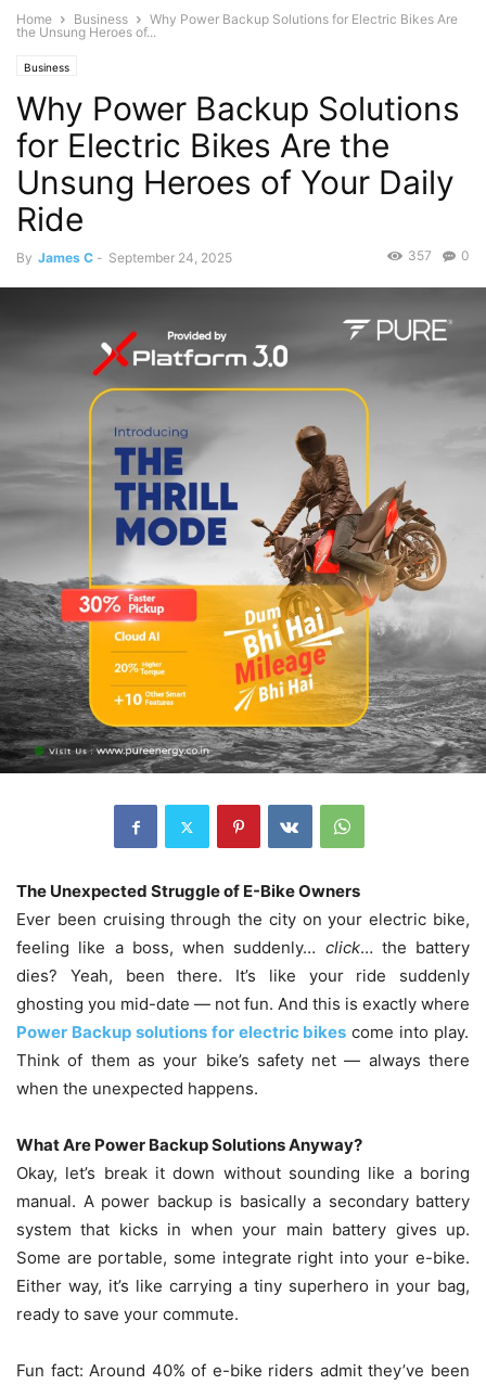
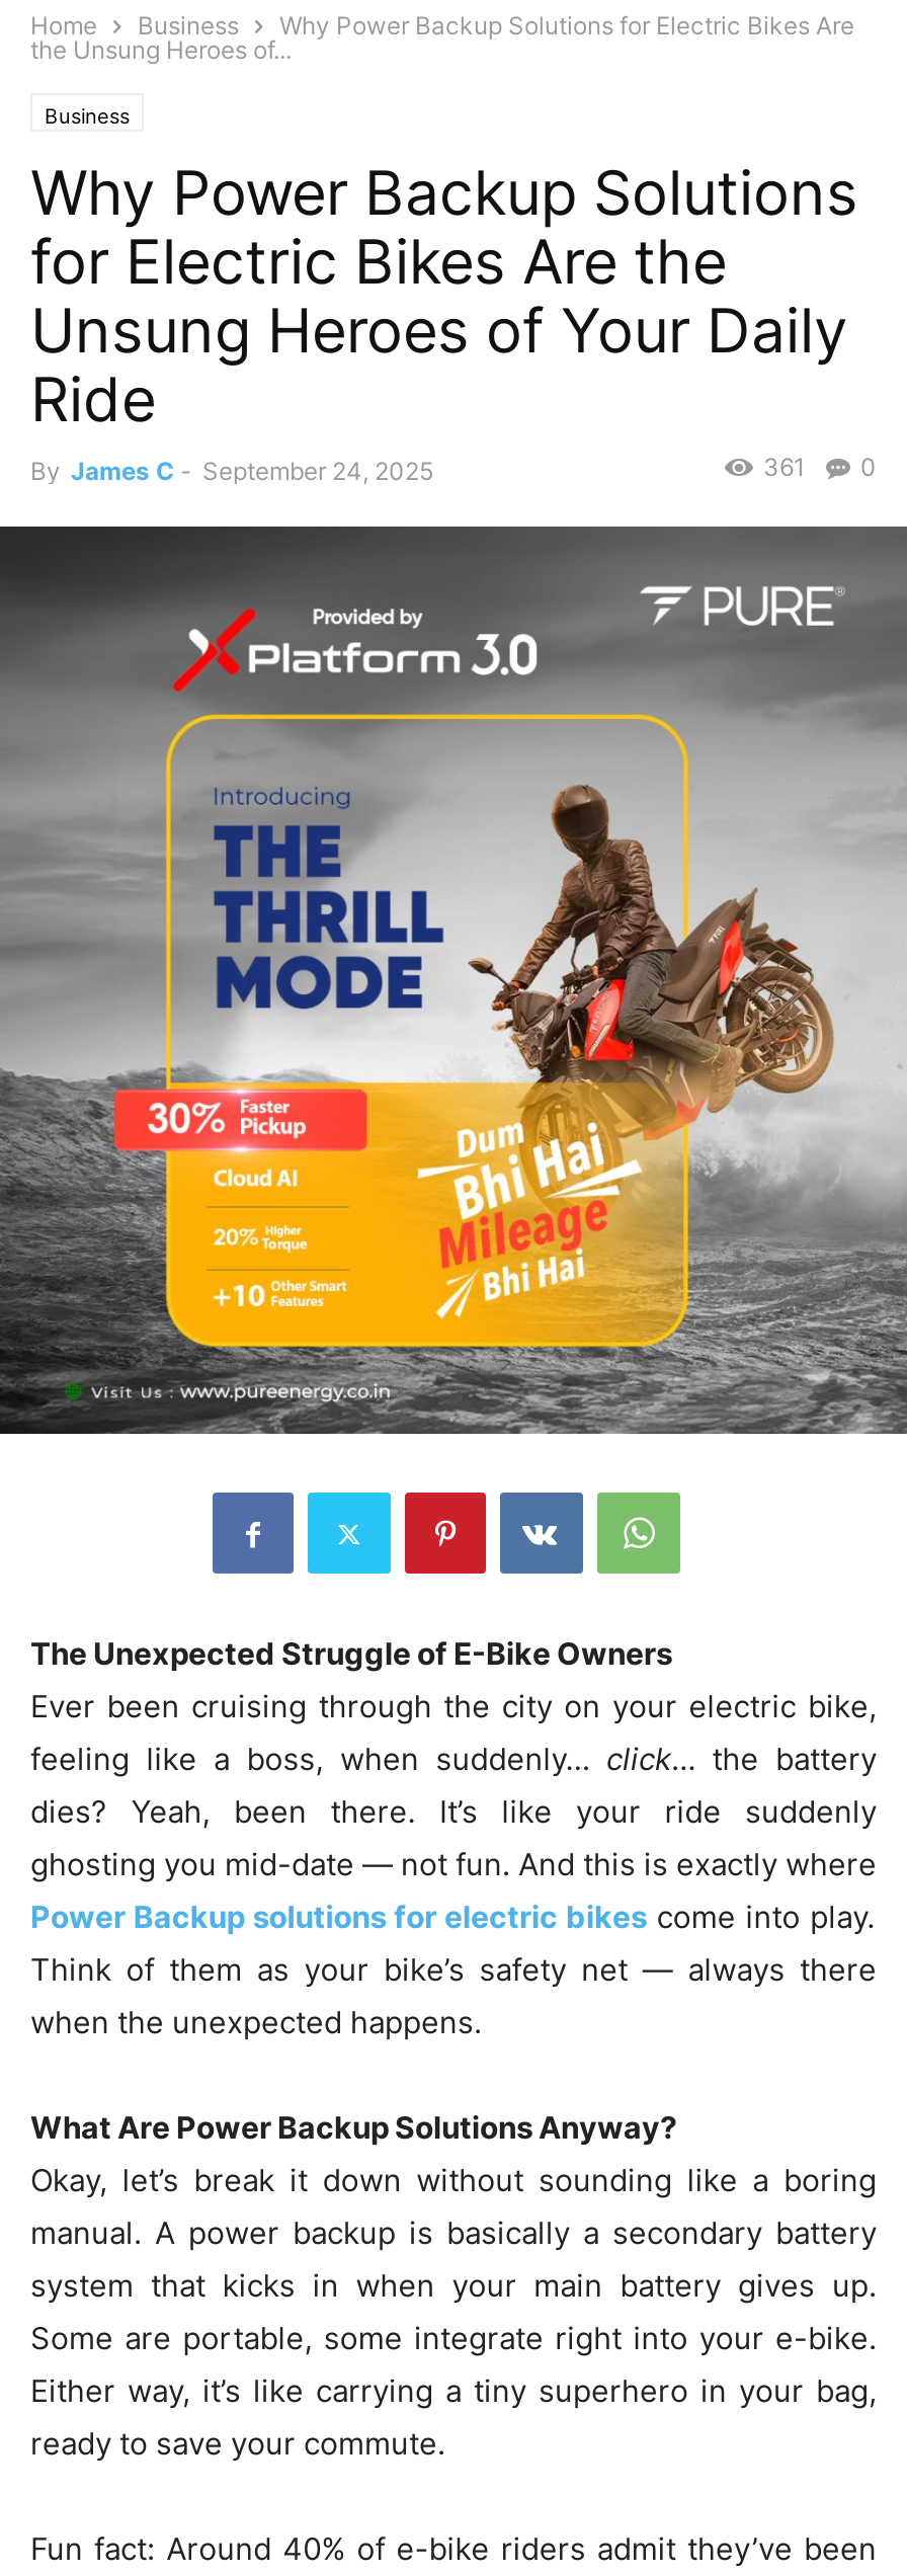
- 357 0
+ 361 0
